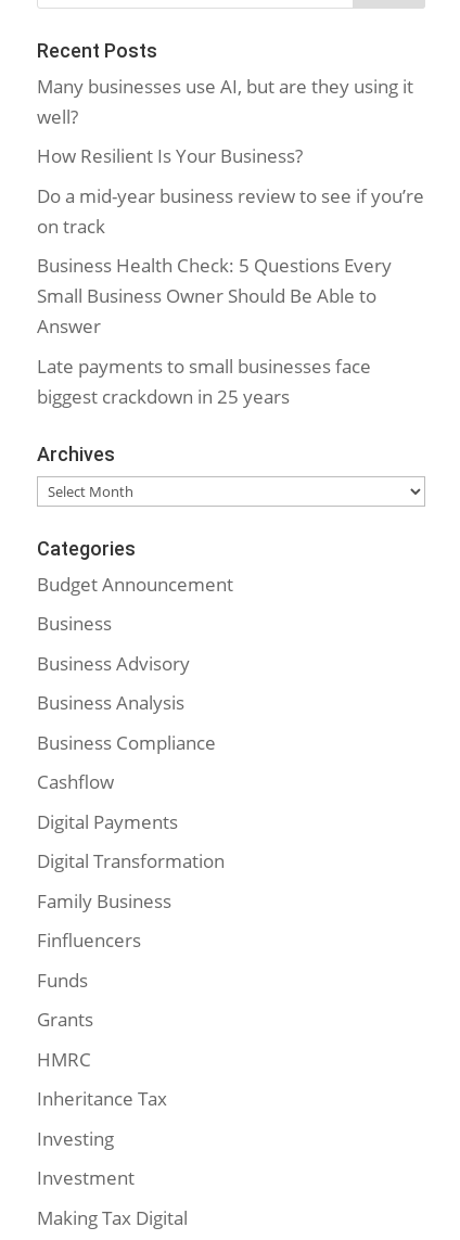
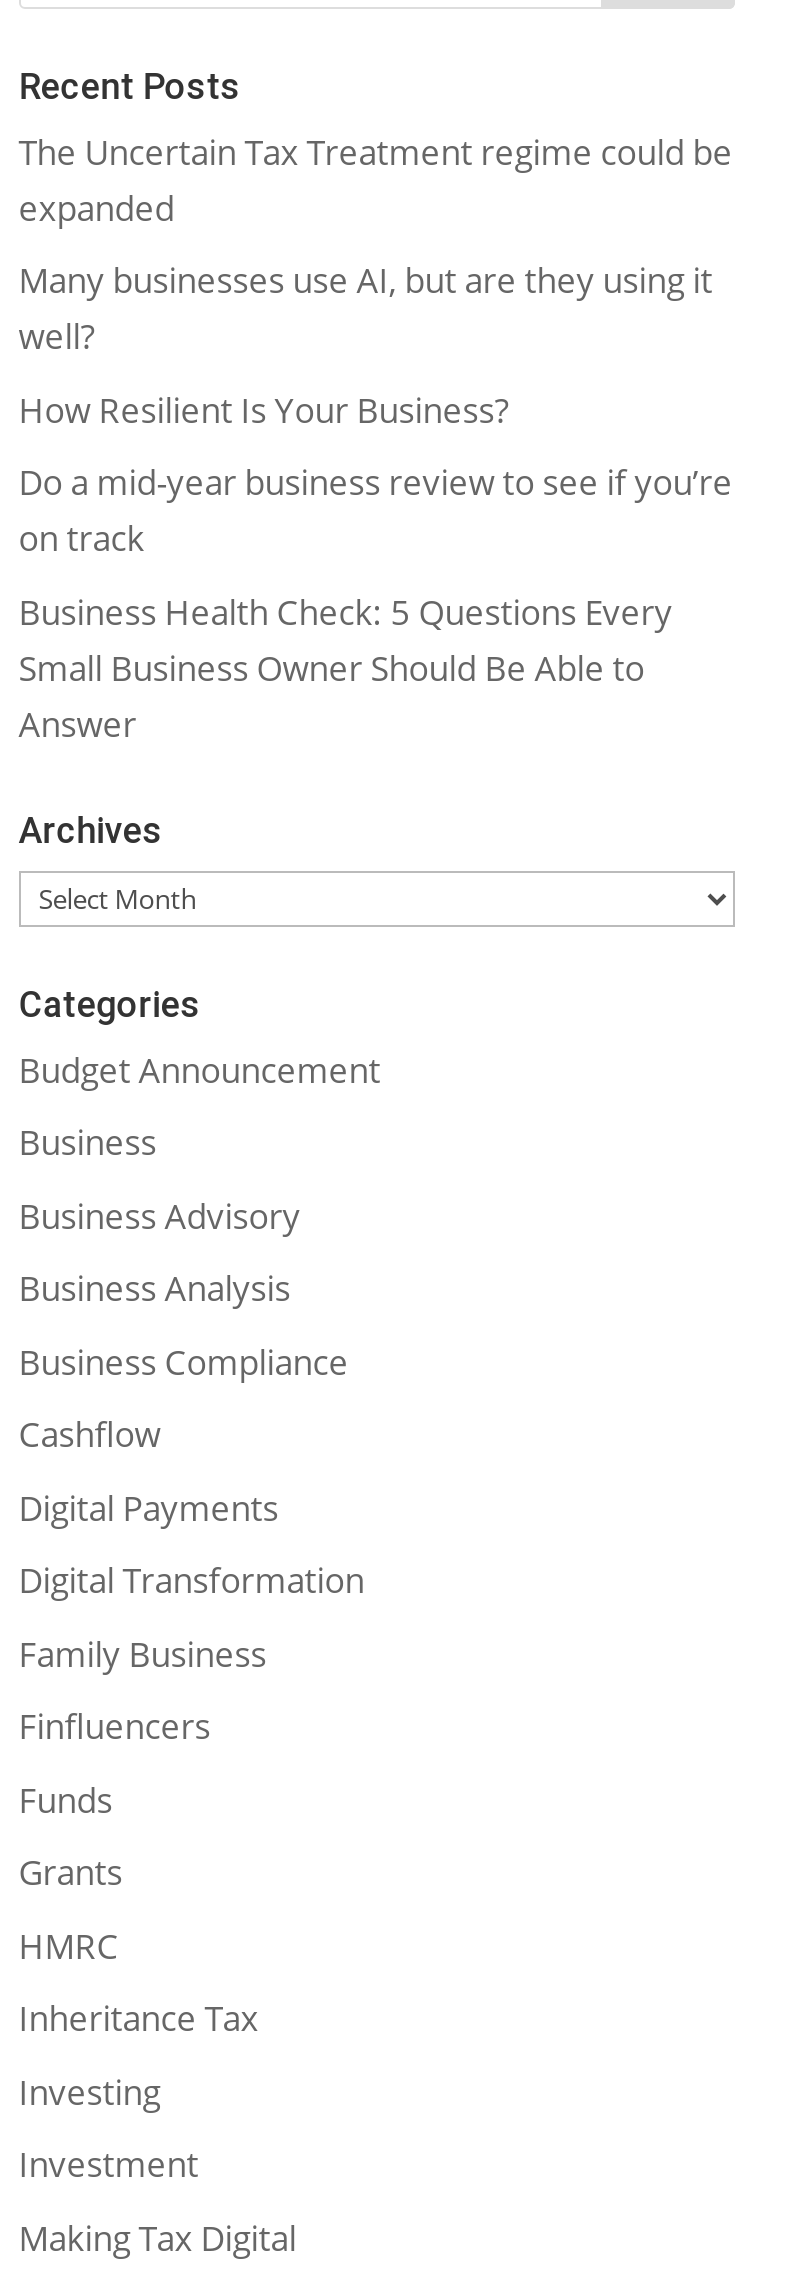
+ The Uncertain Tax Treatment regime could be
+ expanded

moved down: Many businesses use AI, but are they using it | well? | How Resilient Is Your Business? | Do a mid-year business review to see if you’re | on track | Business Health Check: 5 Questions Every | Small Business Owner Should Be Able to | Answer

- Late payments to small businesses face
- biggest crackdown in 25 years
